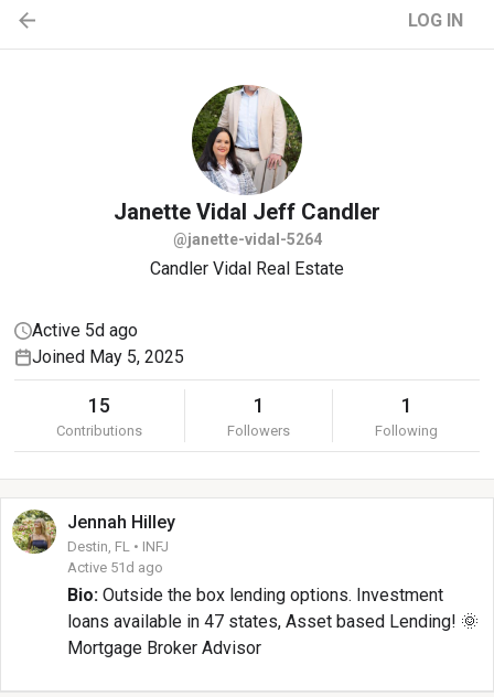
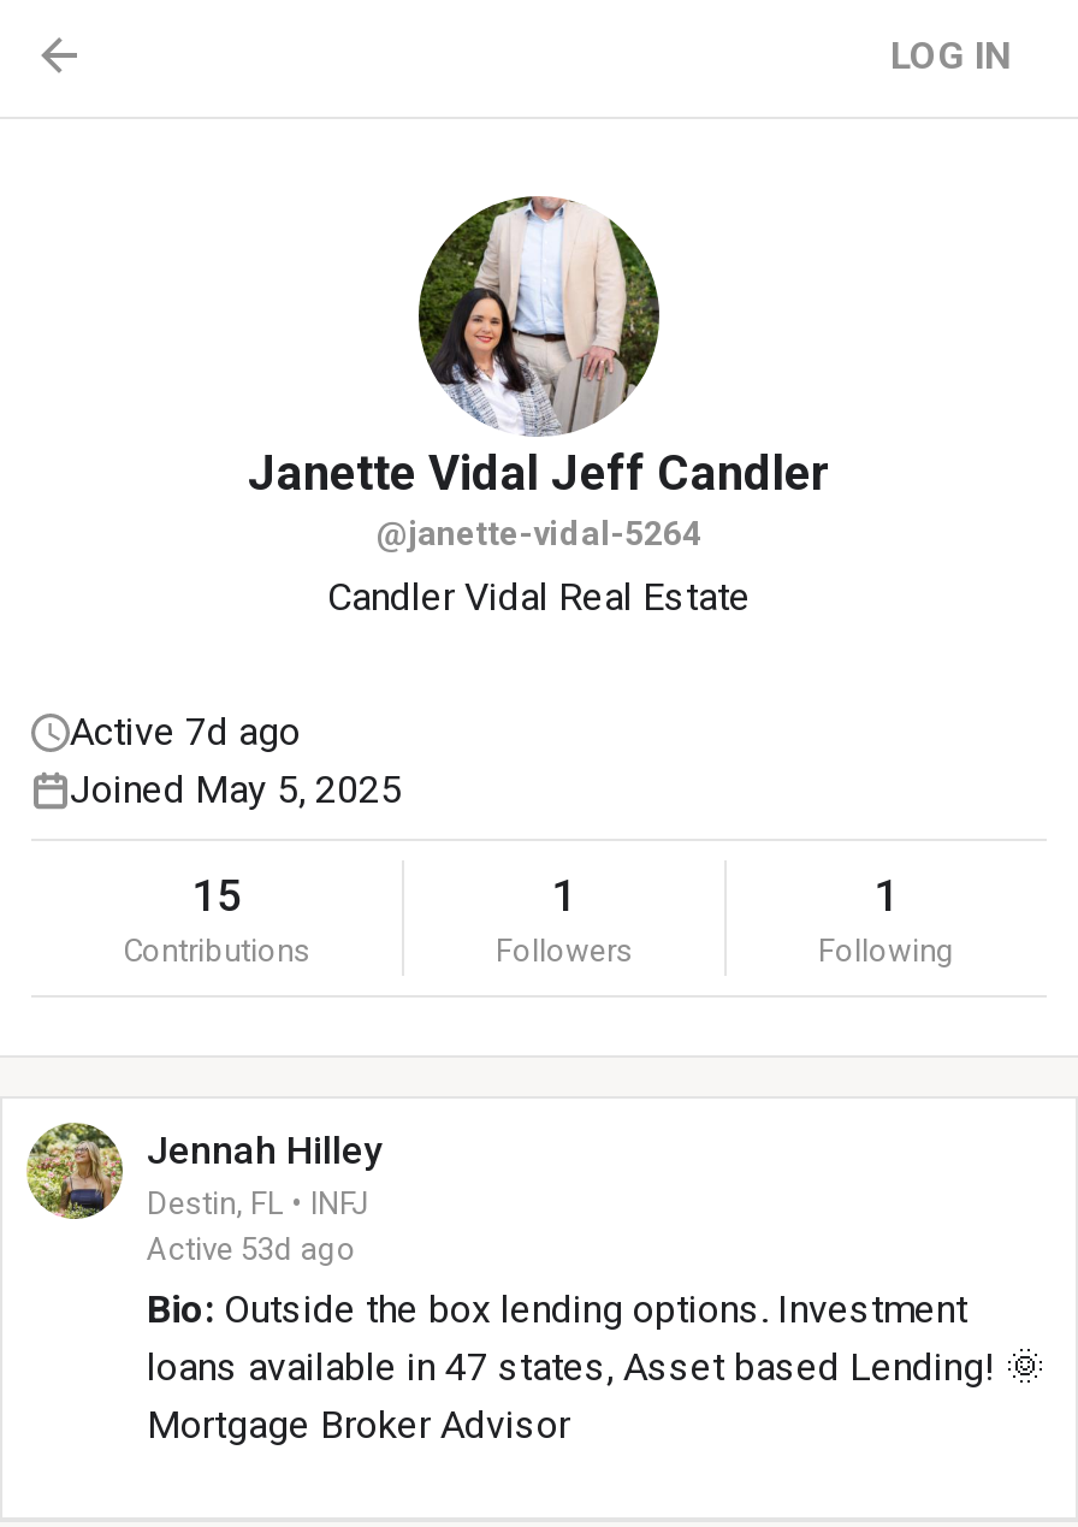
- Active 5d ago
+ Active 7d ago

- Active 51d ago
+ Active 53d ago
